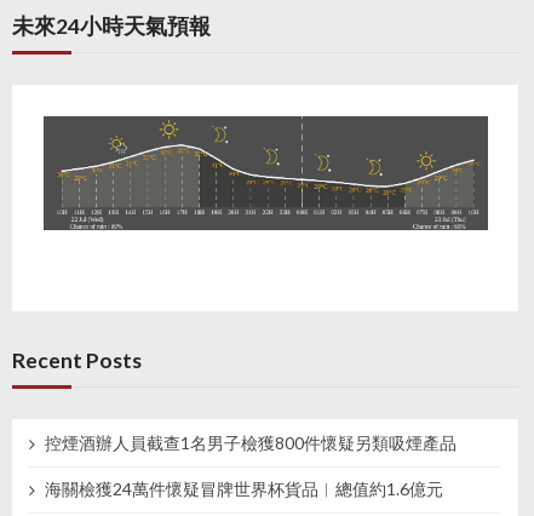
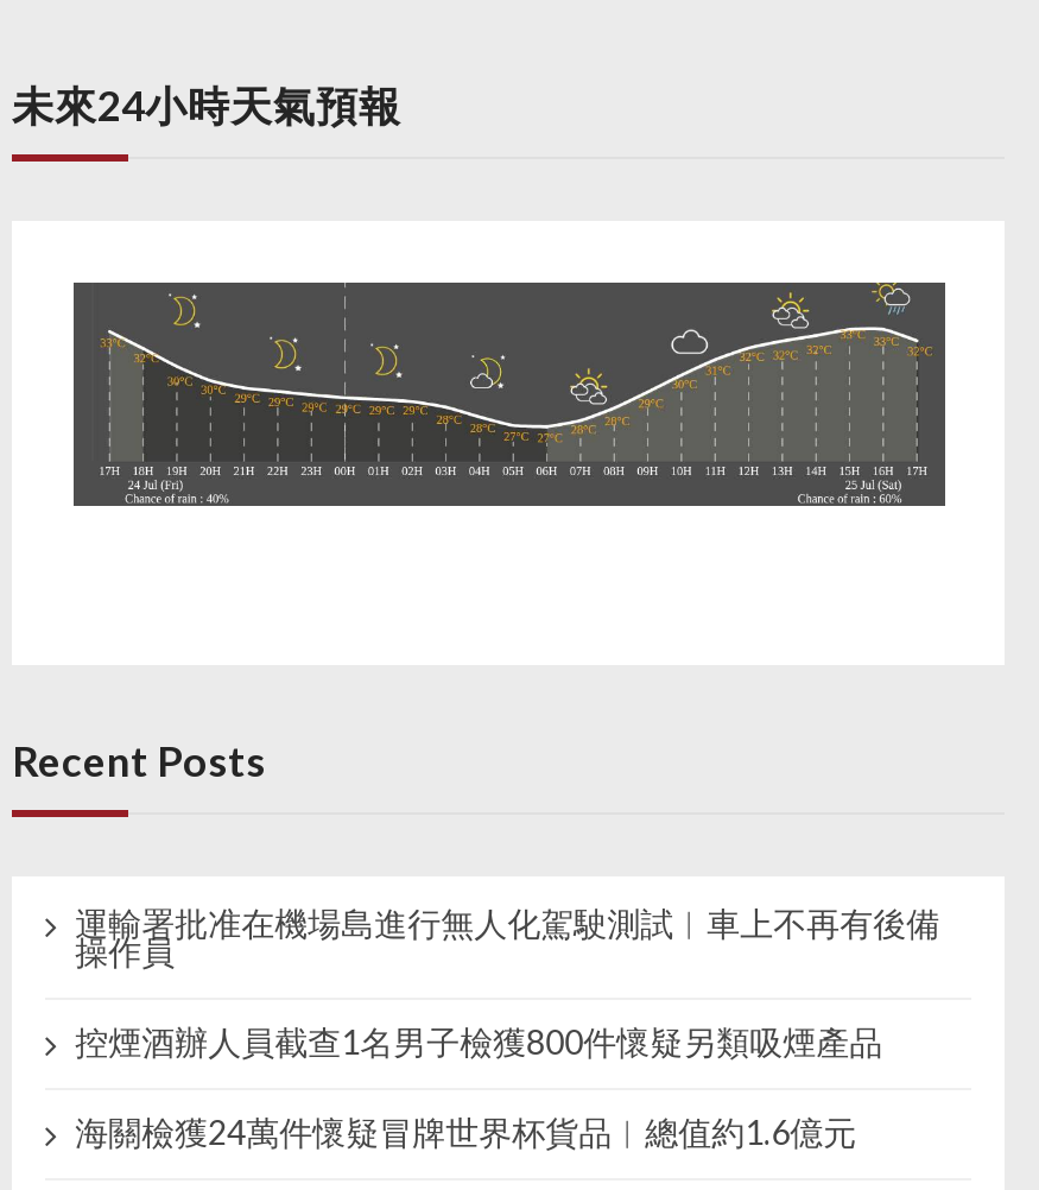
- [image]
+ [image]

+ 運輸署批准在機場島進行無人化駕駛測試︱車上不再有後備
+ 操作員
